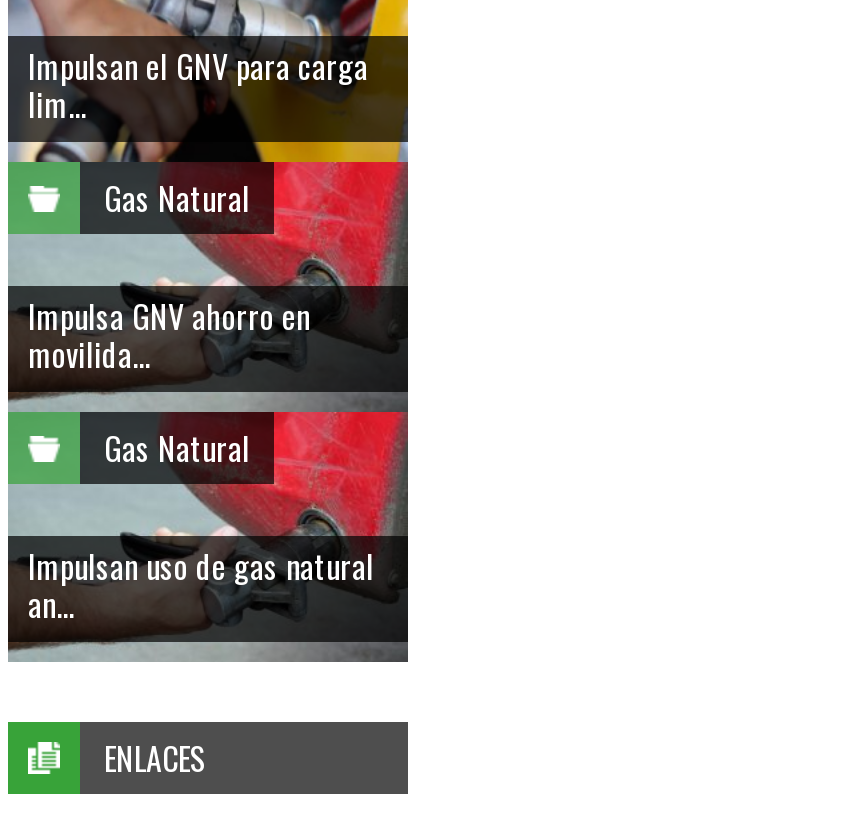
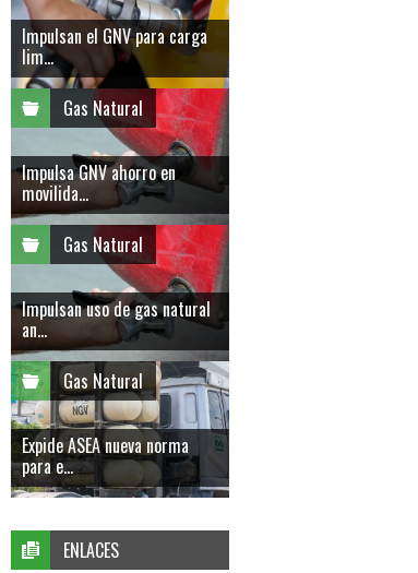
+ [image]
+ Gas Natural
+ Expide ASEA nueva norma
+ para e...
